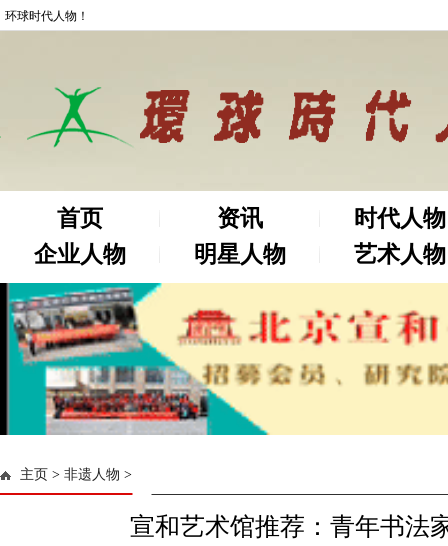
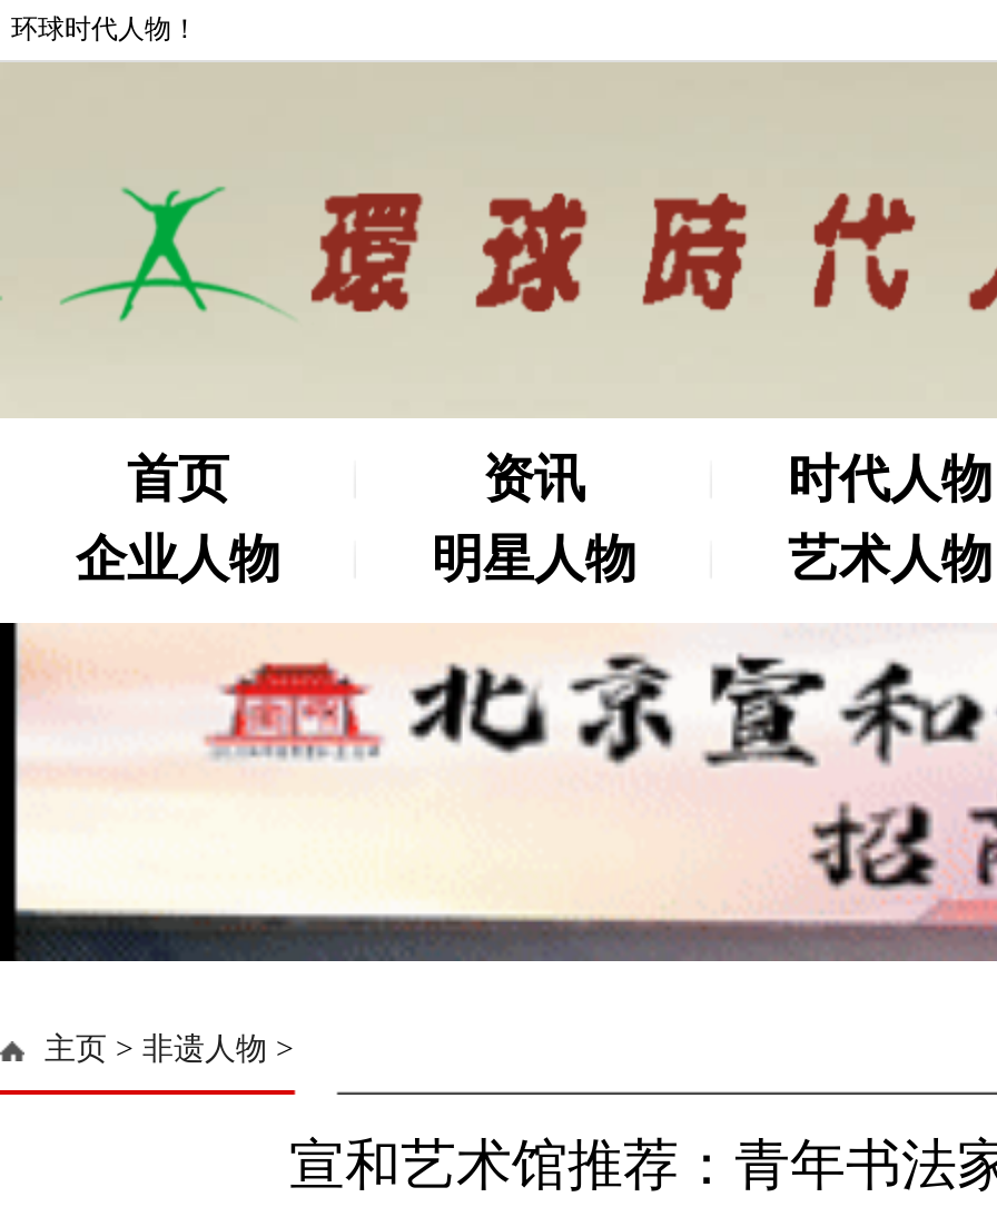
- [image]
+ [image]
